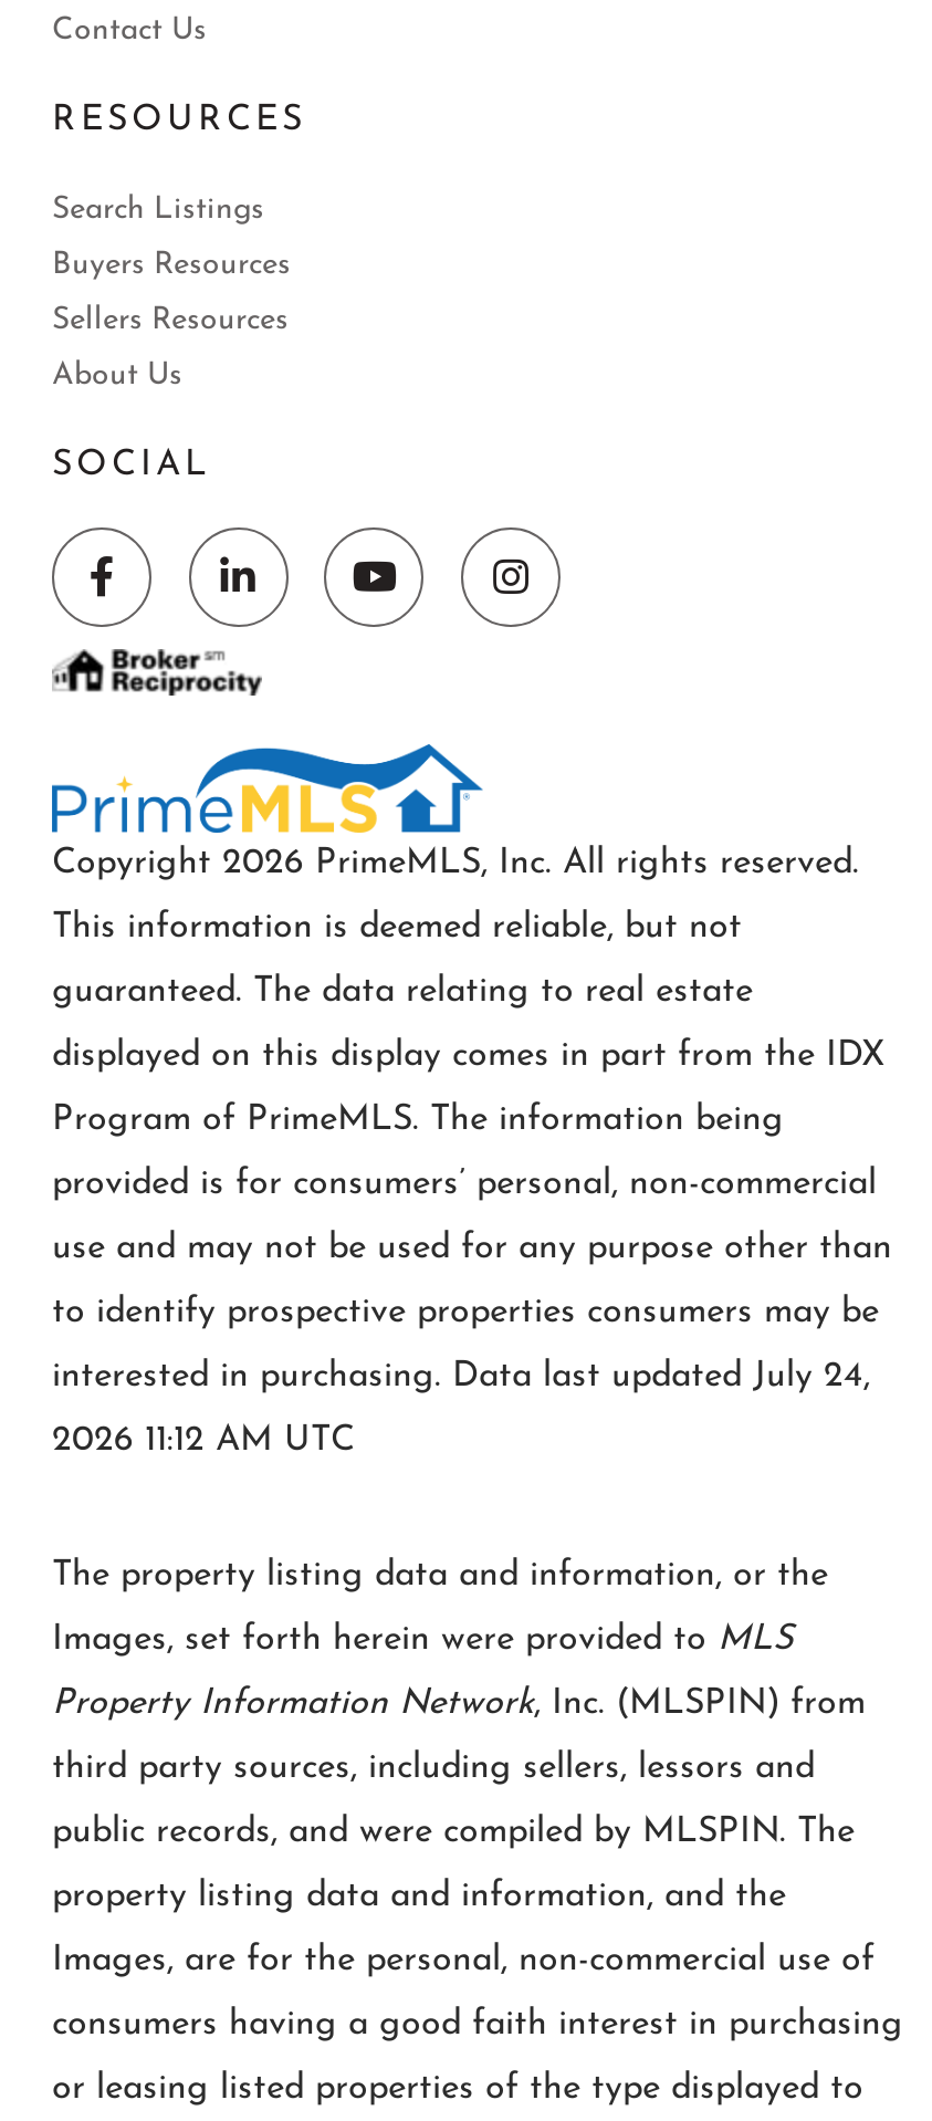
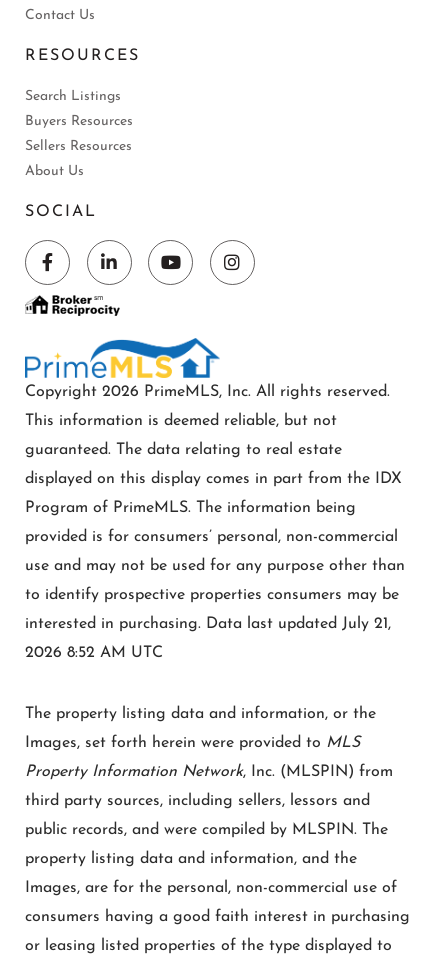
- interested in purchasing. Data last updated July 24,
+ interested in purchasing. Data last updated July 21,

- 2026 11:12 AM UTC
+ 2026 8:52 AM UTC
